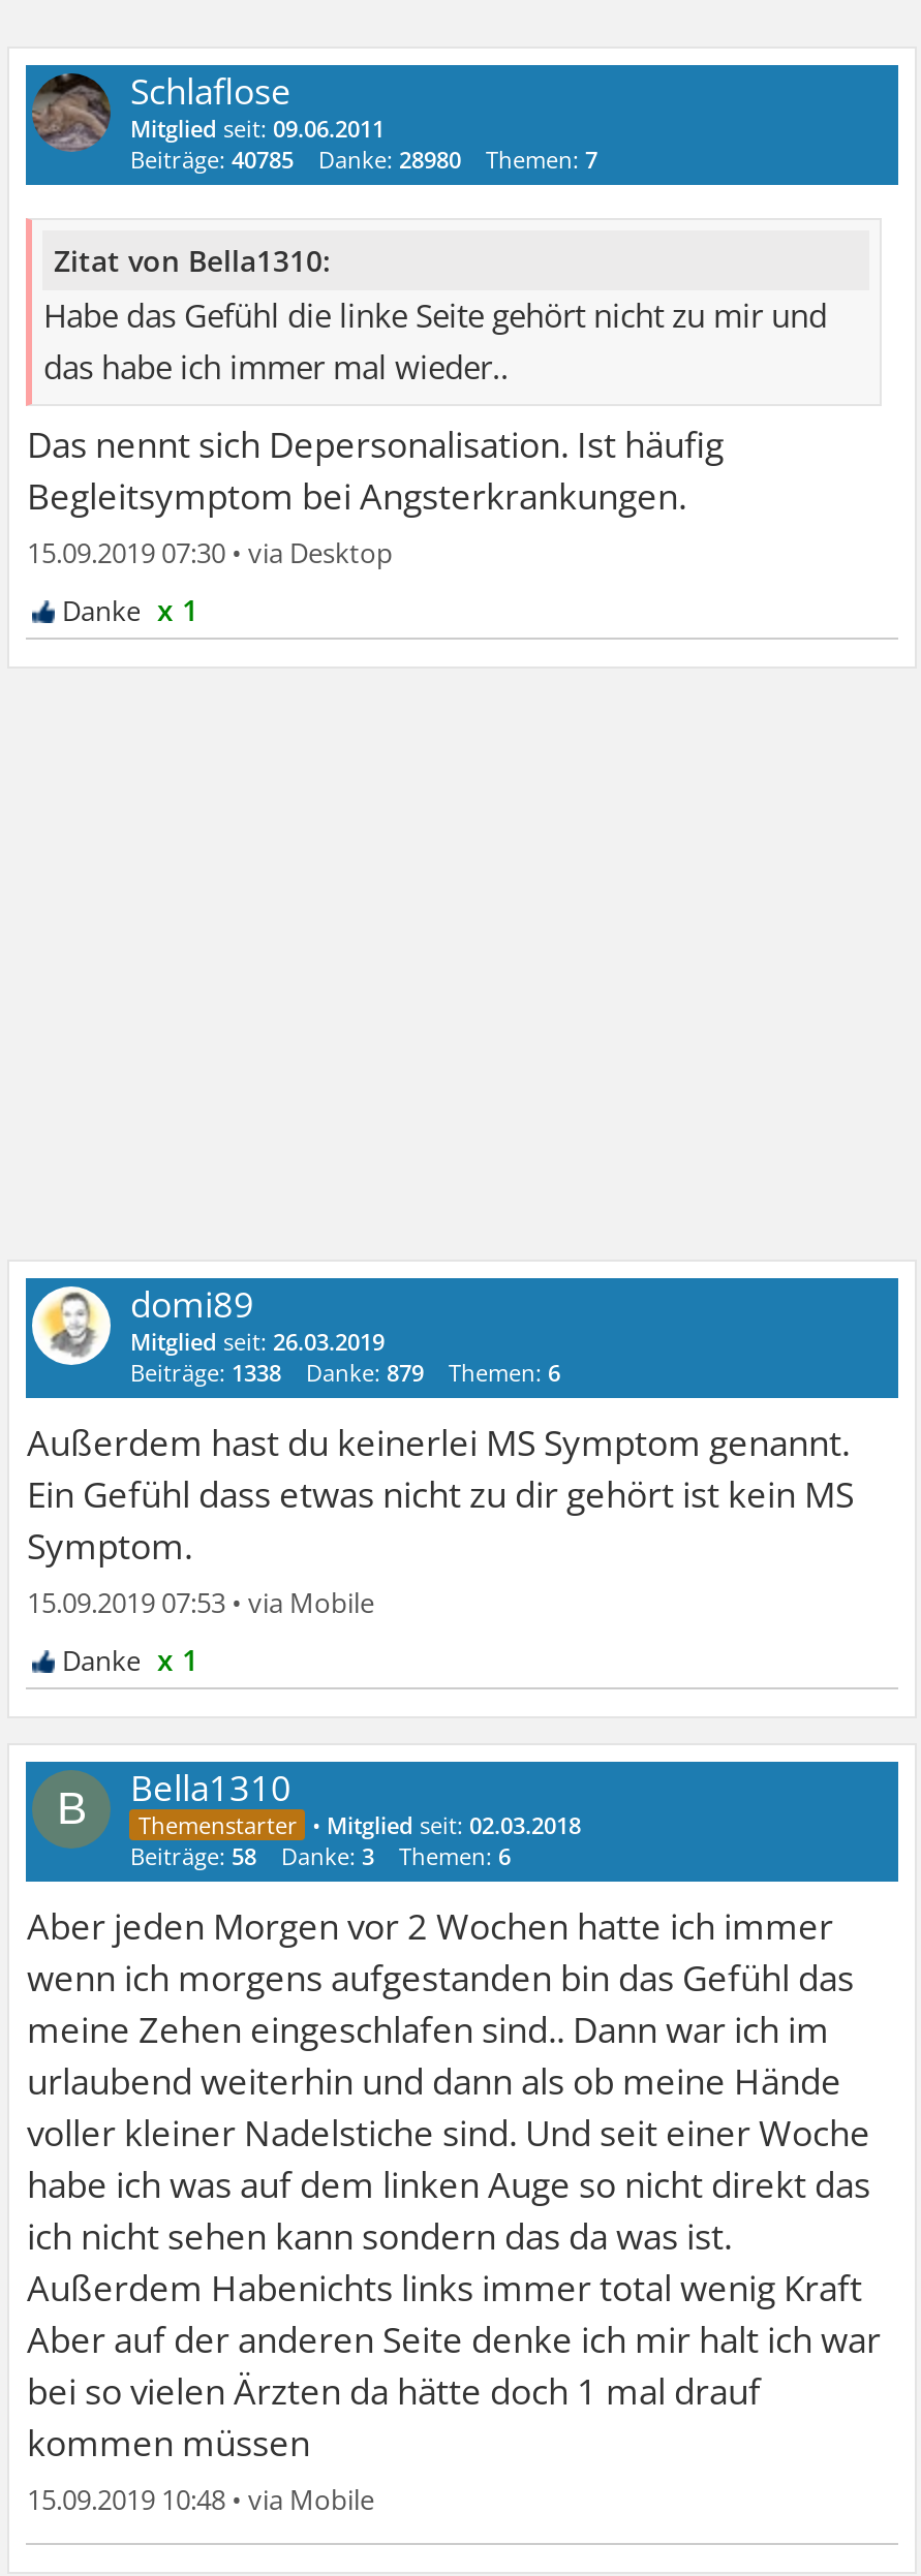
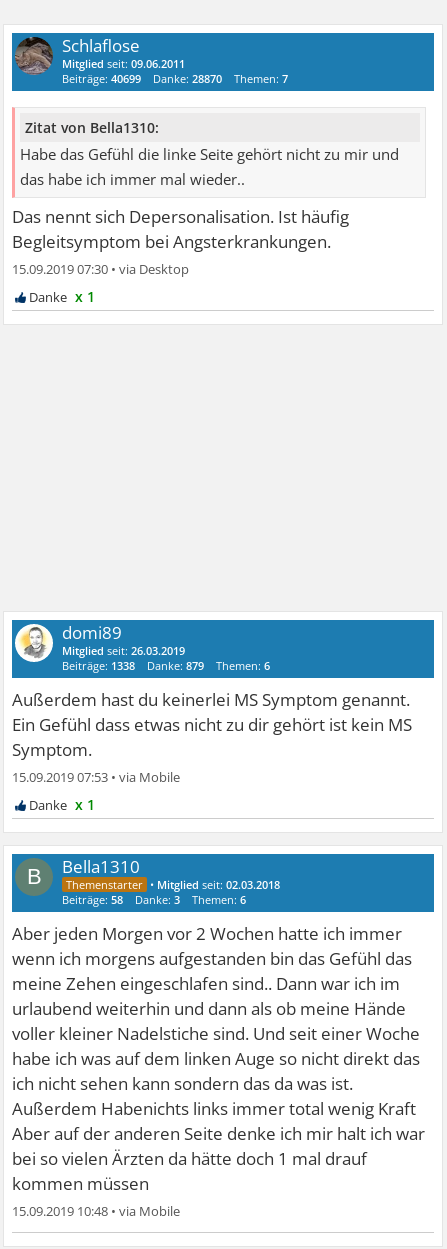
- Beiträge: 40785
+ Beiträge: 40699

- Danke: 28980
+ Danke: 28870
